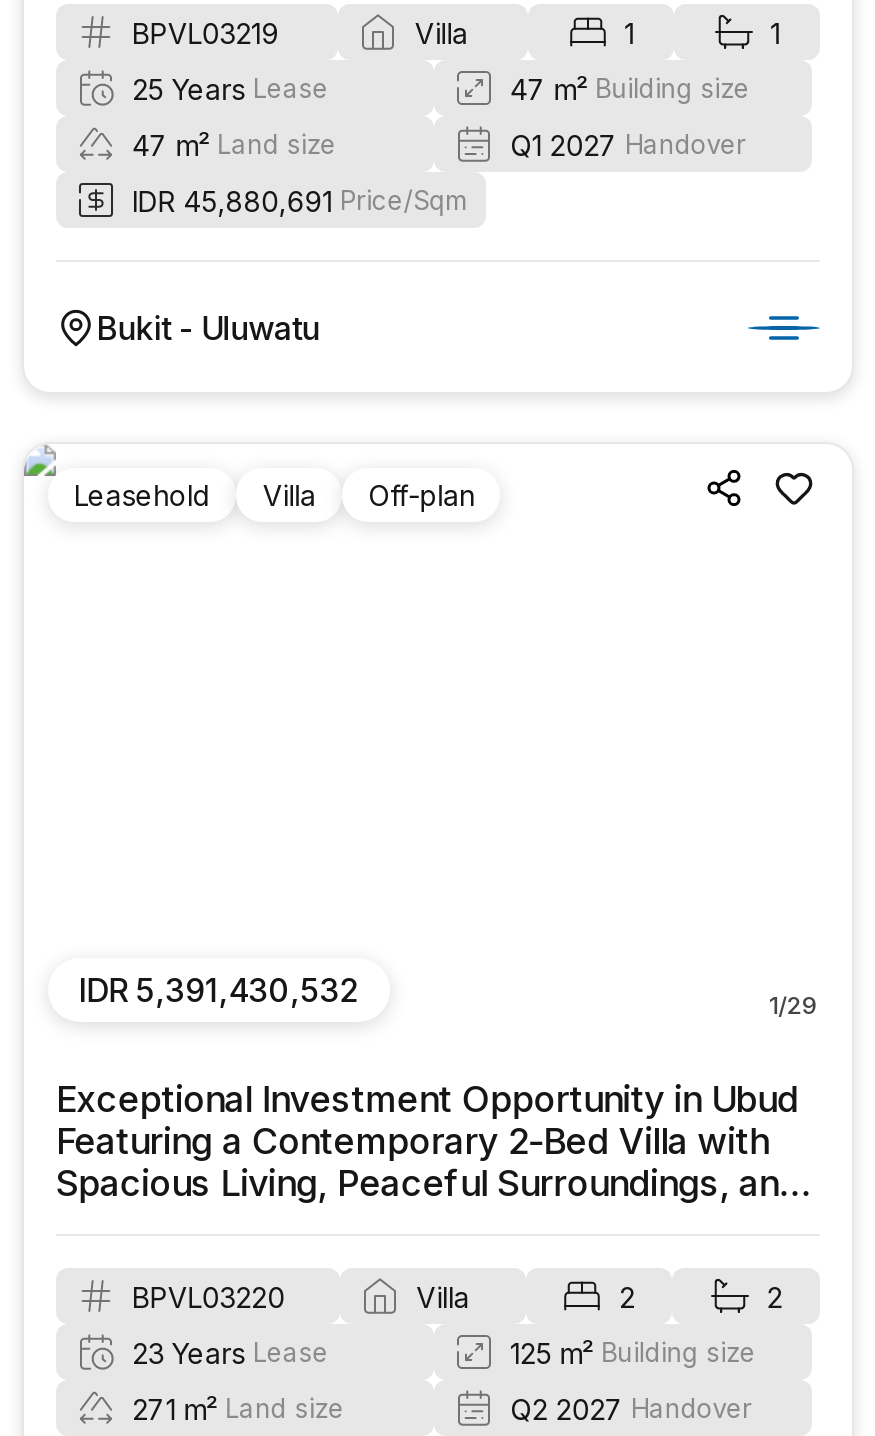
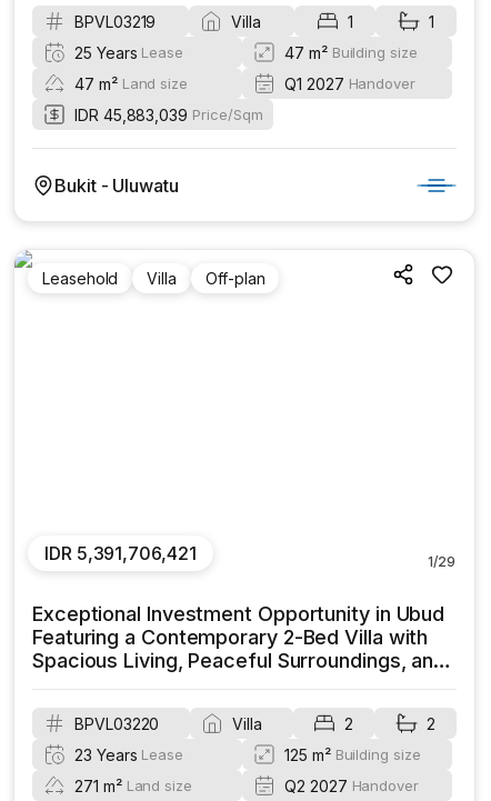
- IDR 45,880,691 Price/Sqm
+ IDR 45,883,039 Price/Sqm

- IDR 5,391,430,532
+ IDR 5,391,706,421
